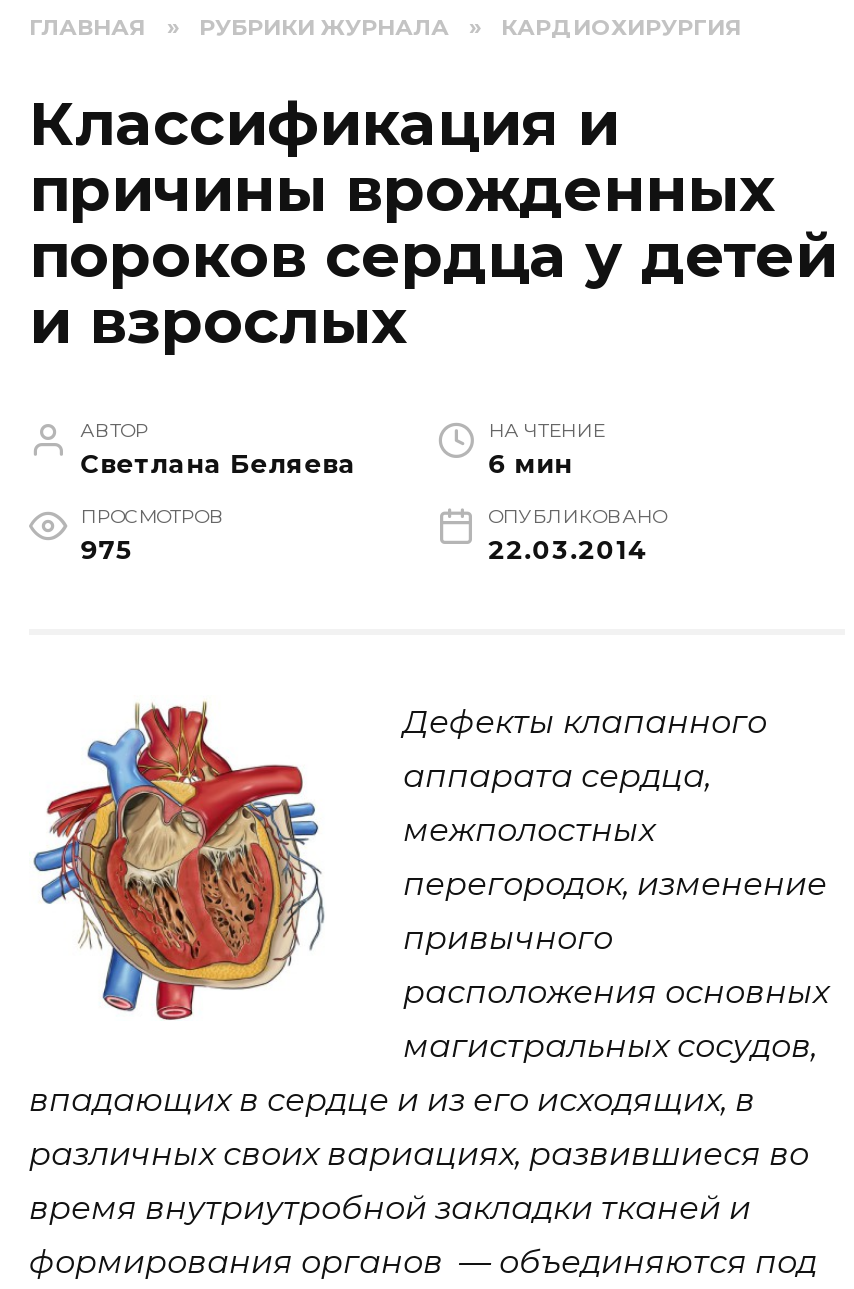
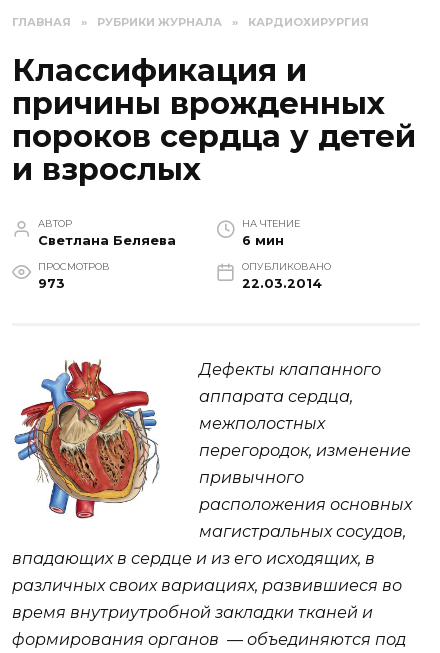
- 975
+ 973
